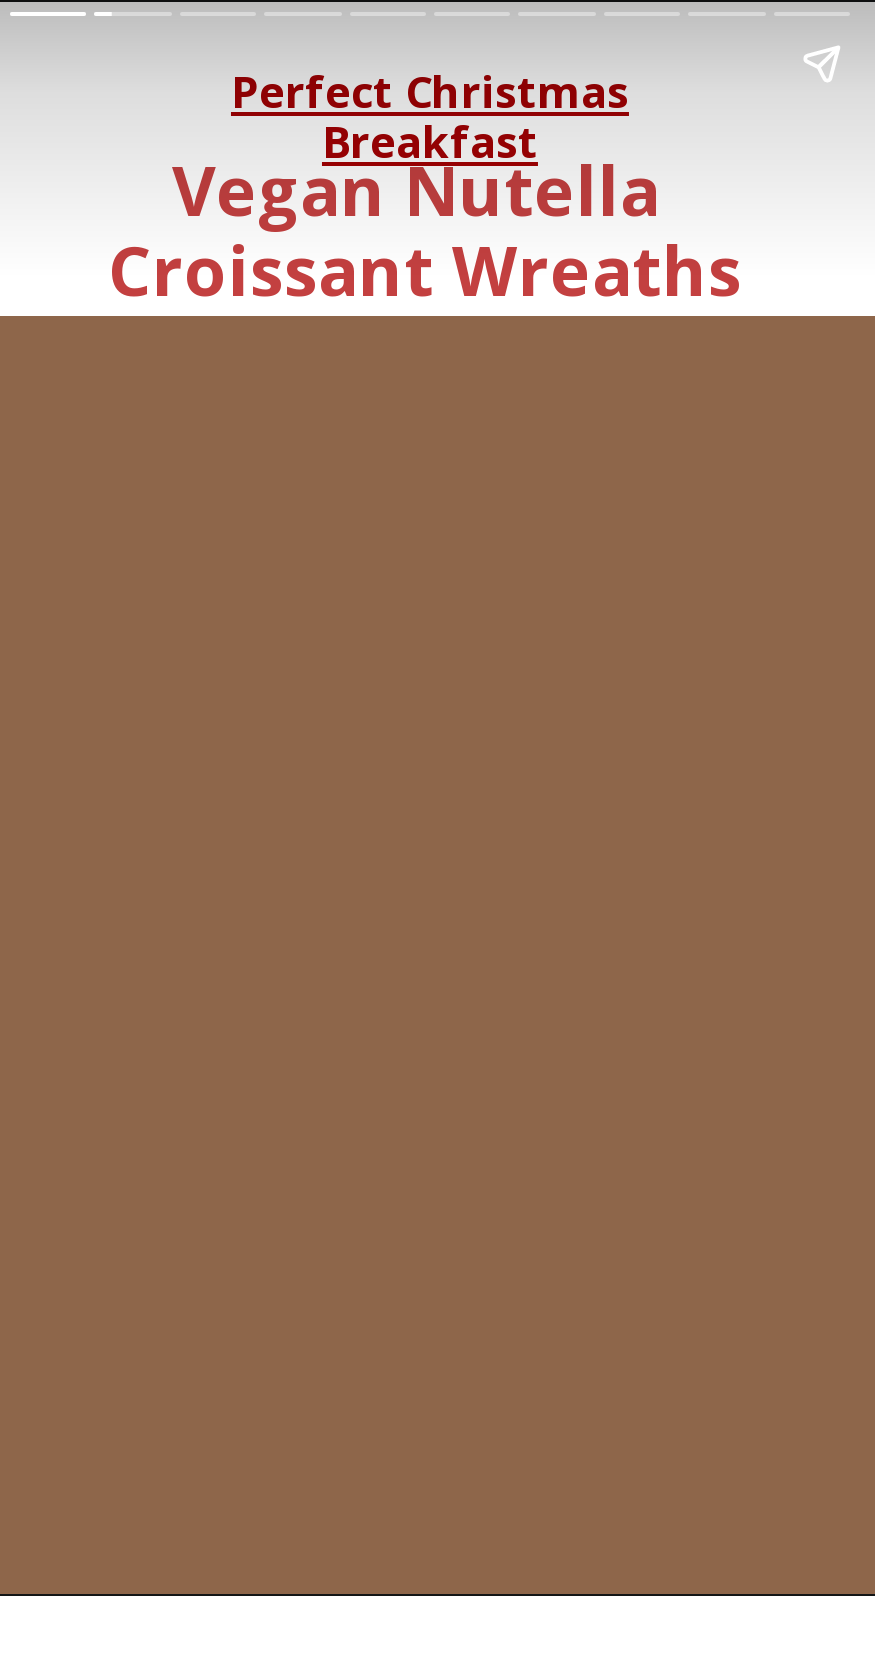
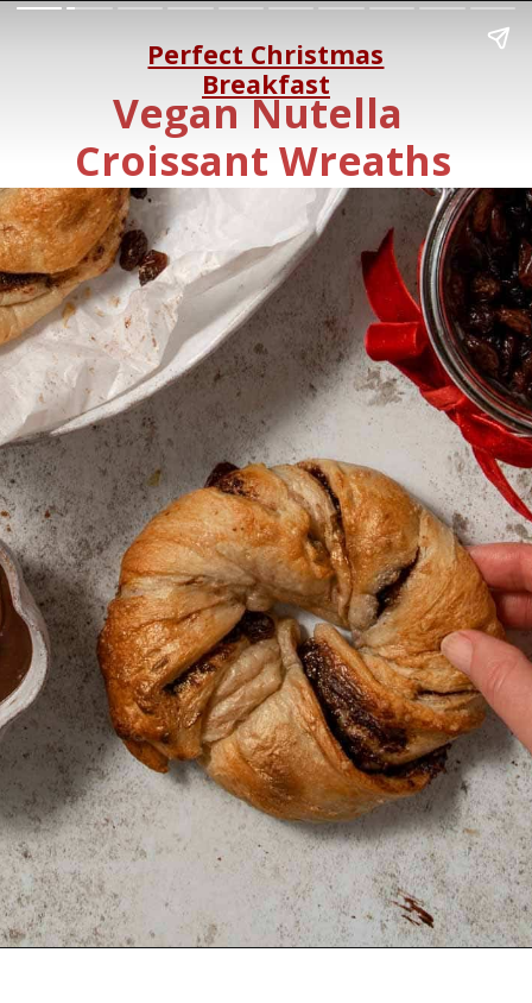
+ [image]
